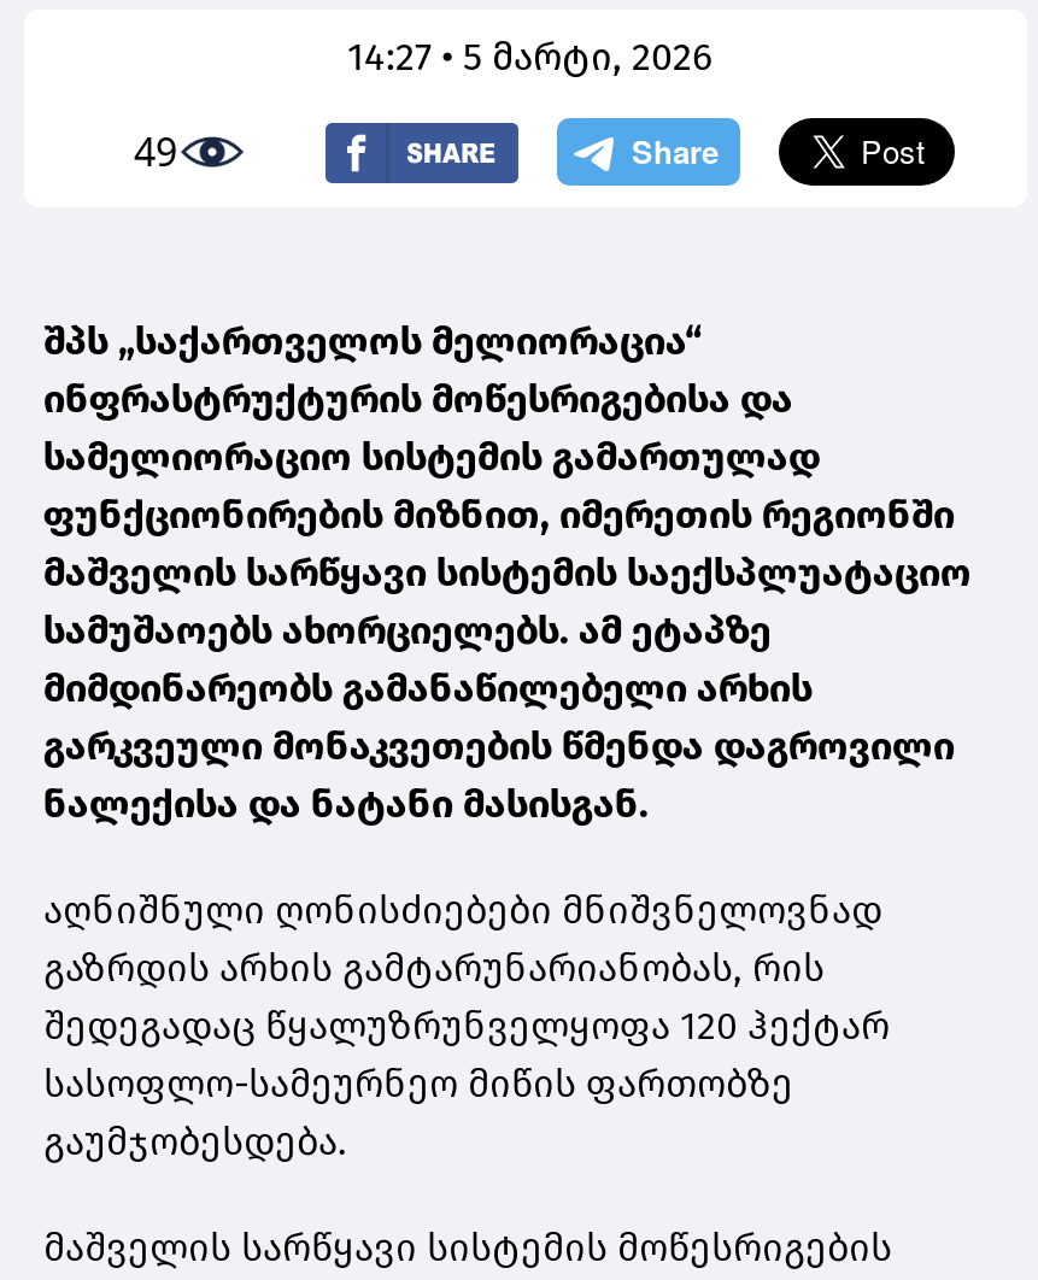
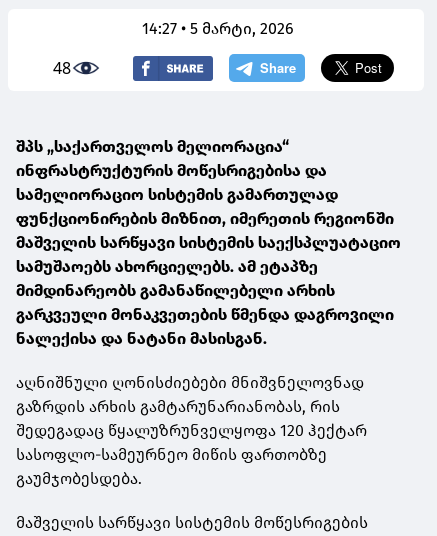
- 49
+ 48
